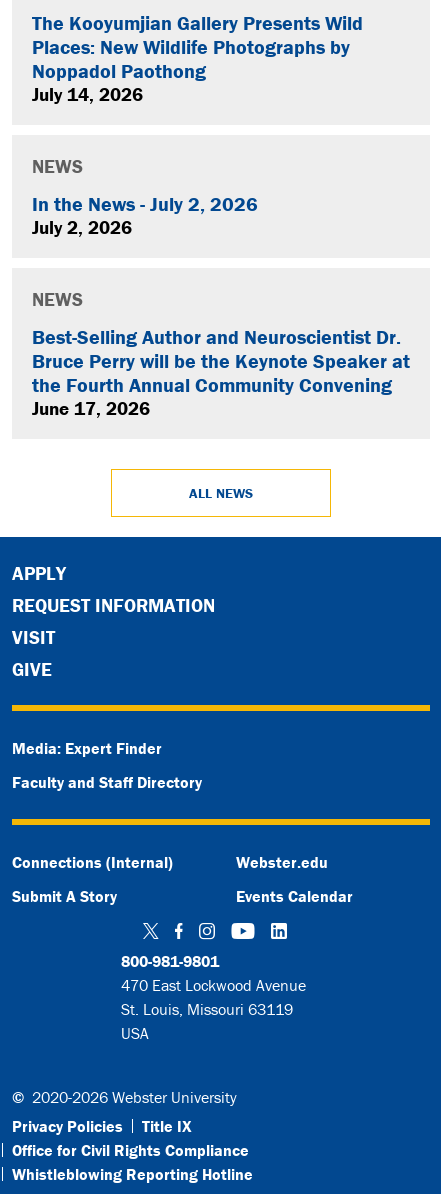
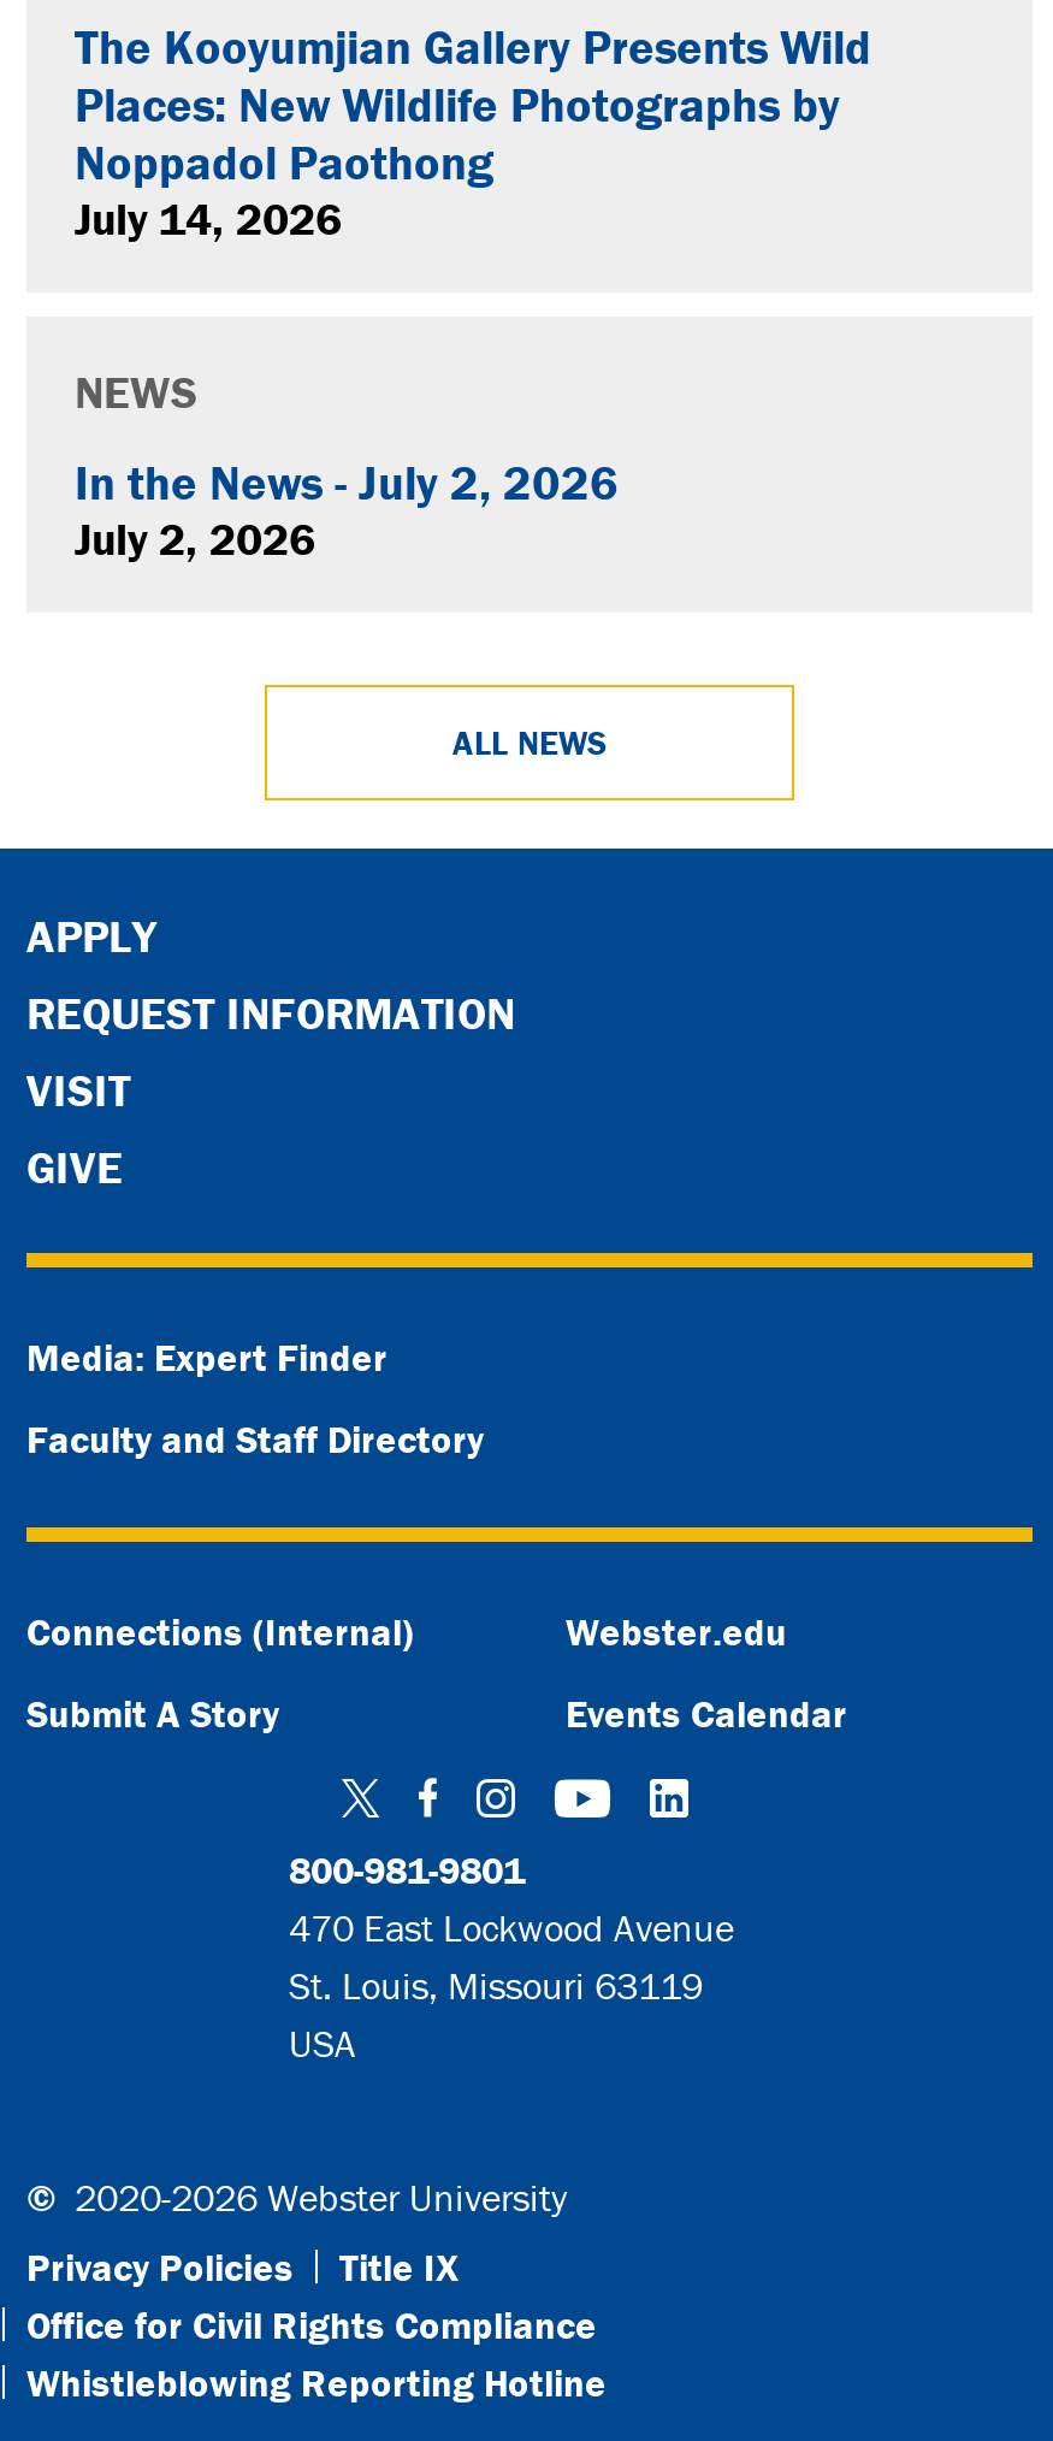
- NEWS
- Best-Selling Author and Neuroscientist Dr.
- Bruce Perry will be the Keynote Speaker at
- the Fourth Annual Community Convening
- June 17, 2026
